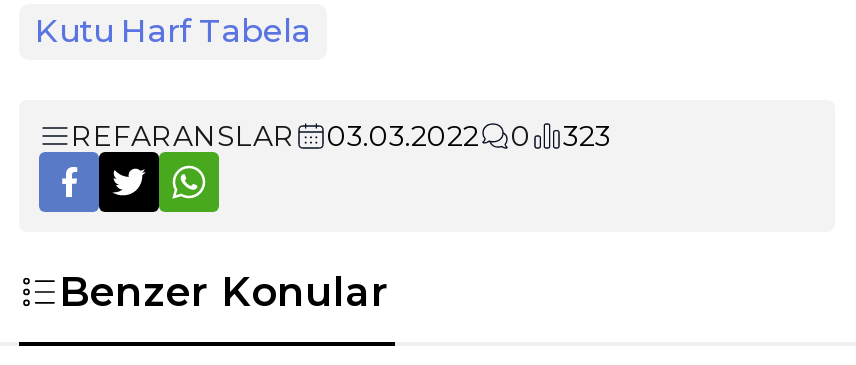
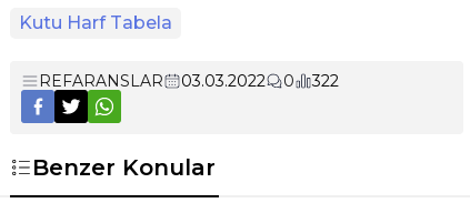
- 323
+ 322
